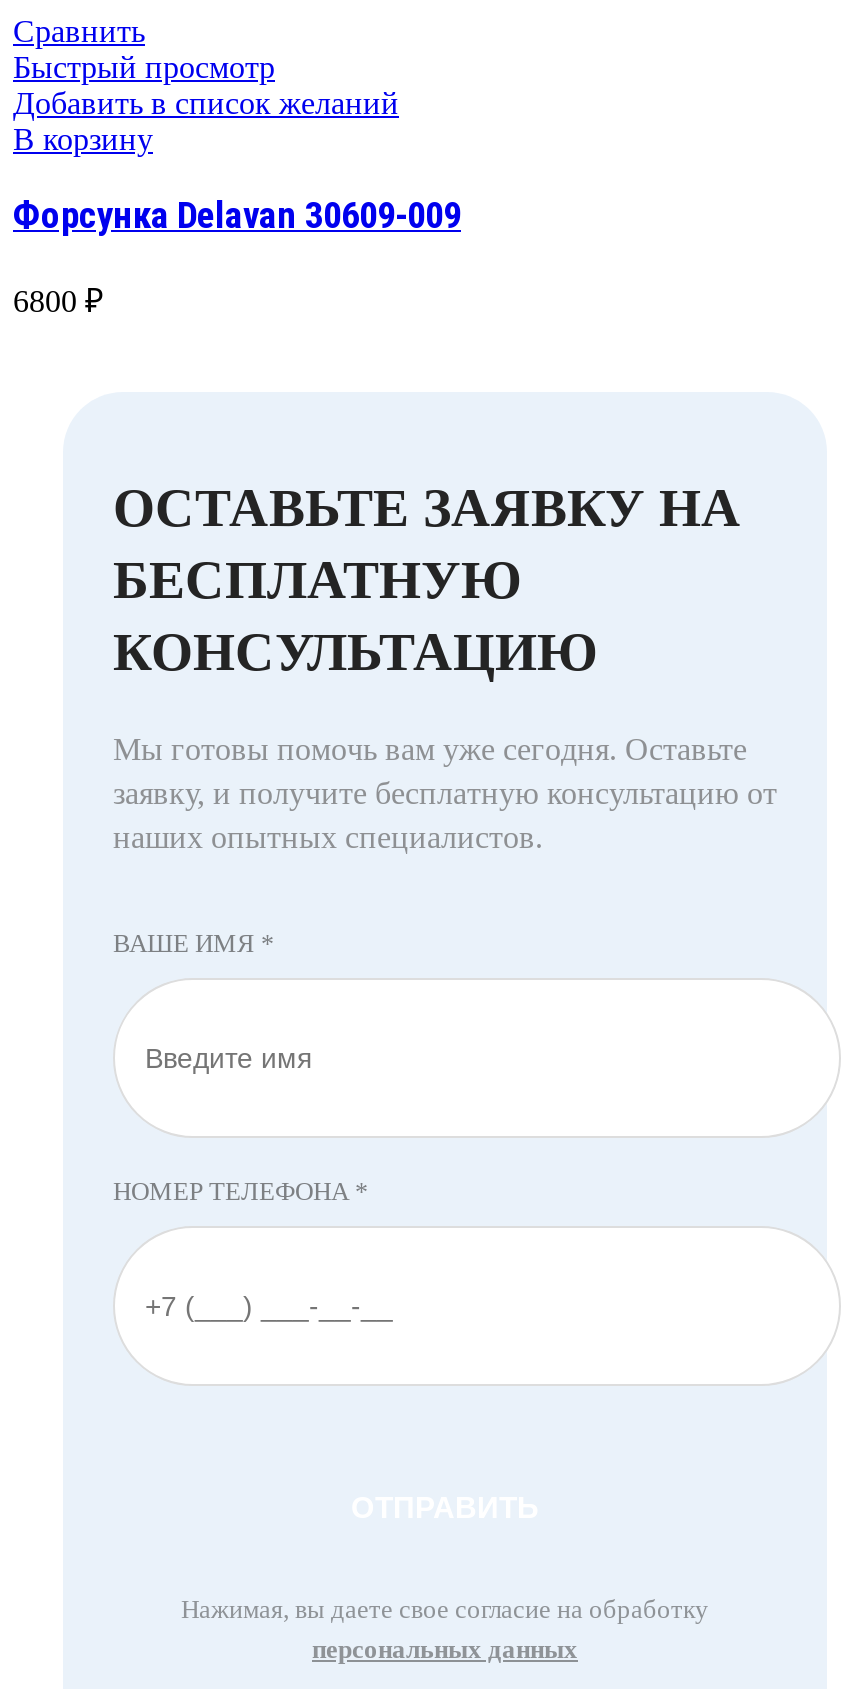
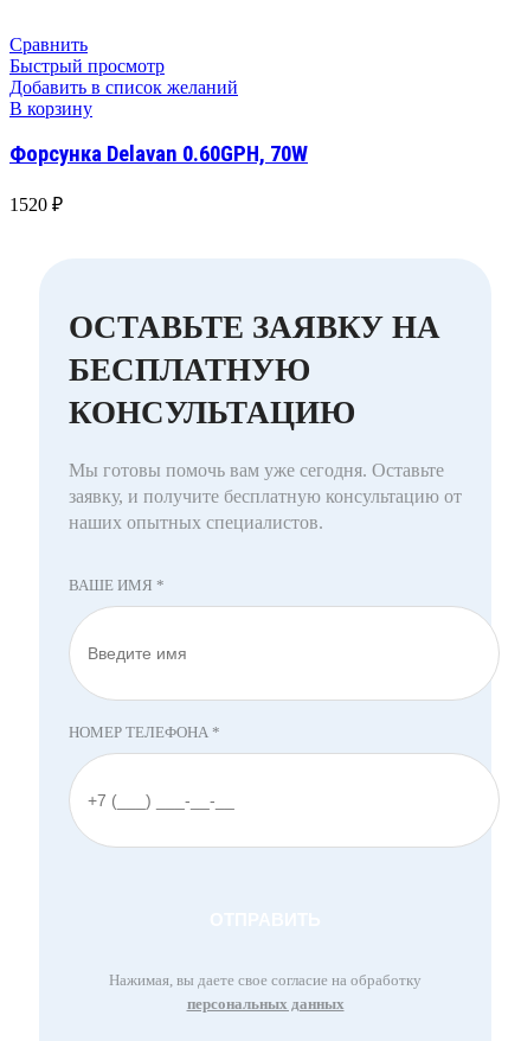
- Форсунка Delavan 30609-009
+ Форсунка Delavan 0.60GPH, 70W

- 6800 ₽
+ 1520 ₽
